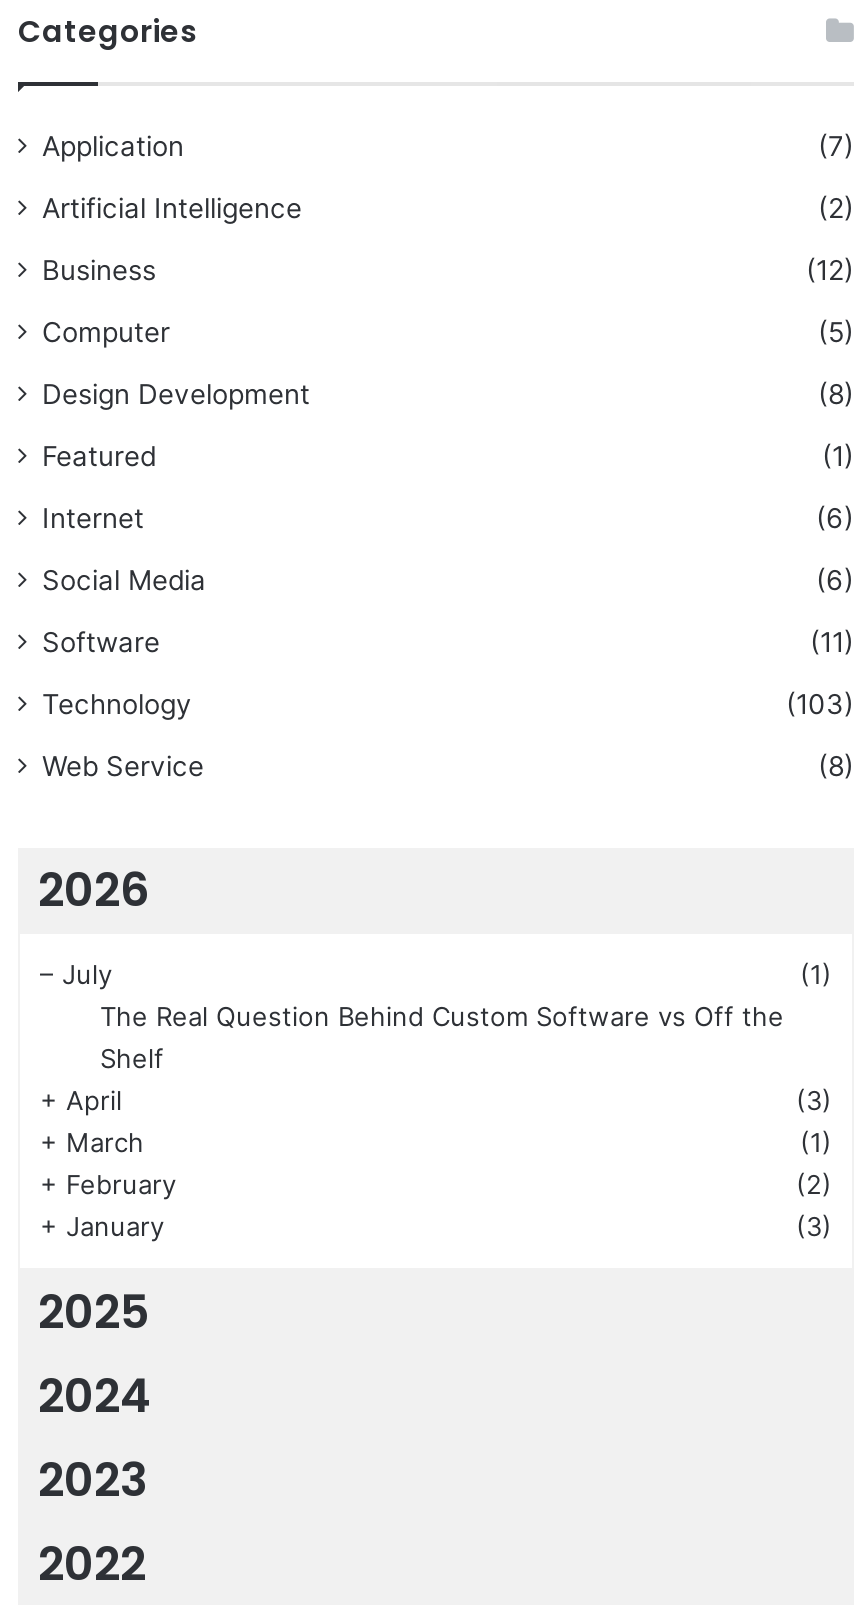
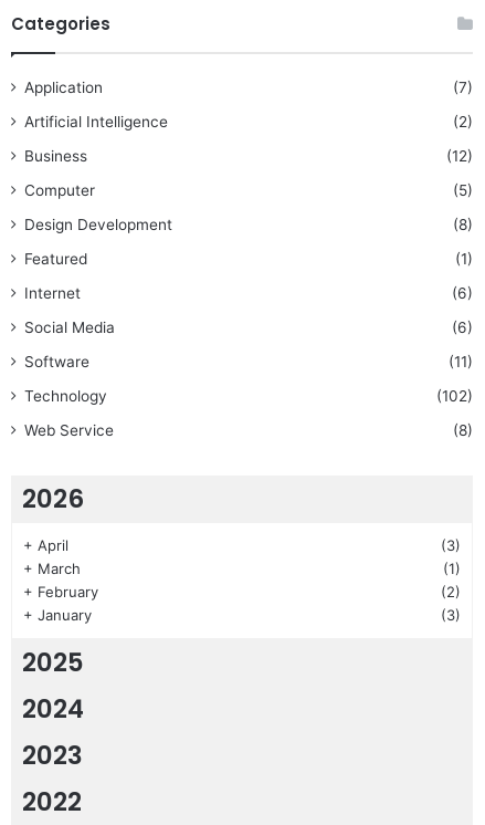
- (103)
+ (102)

- – July
- (1)
- The Real Question Behind Custom Software vs Off the
- Shelf
